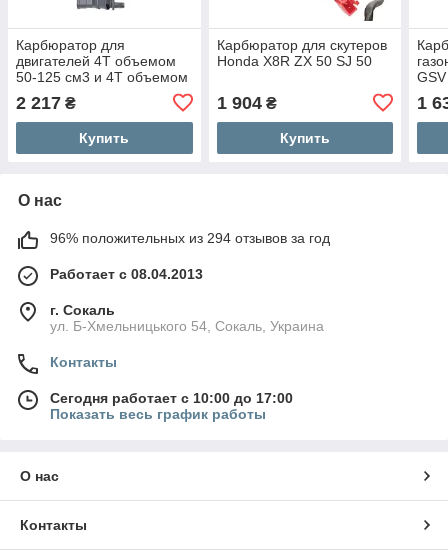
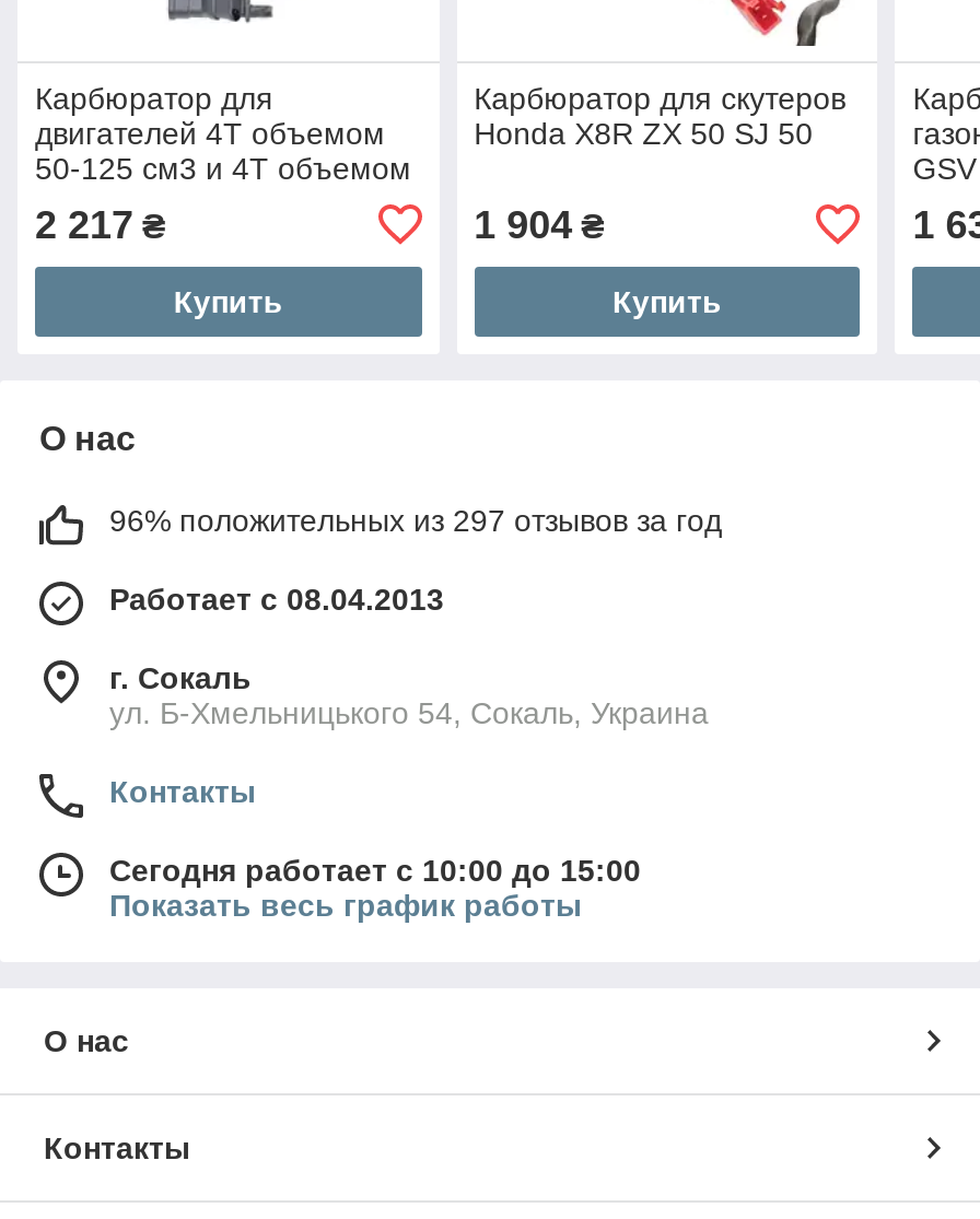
- 96% положительных из 294 отзывов за год
+ 96% положительных из 297 отзывов за год

- Сегодня работает с 10:00 до 17:00
+ Сегодня работает с 10:00 до 15:00
